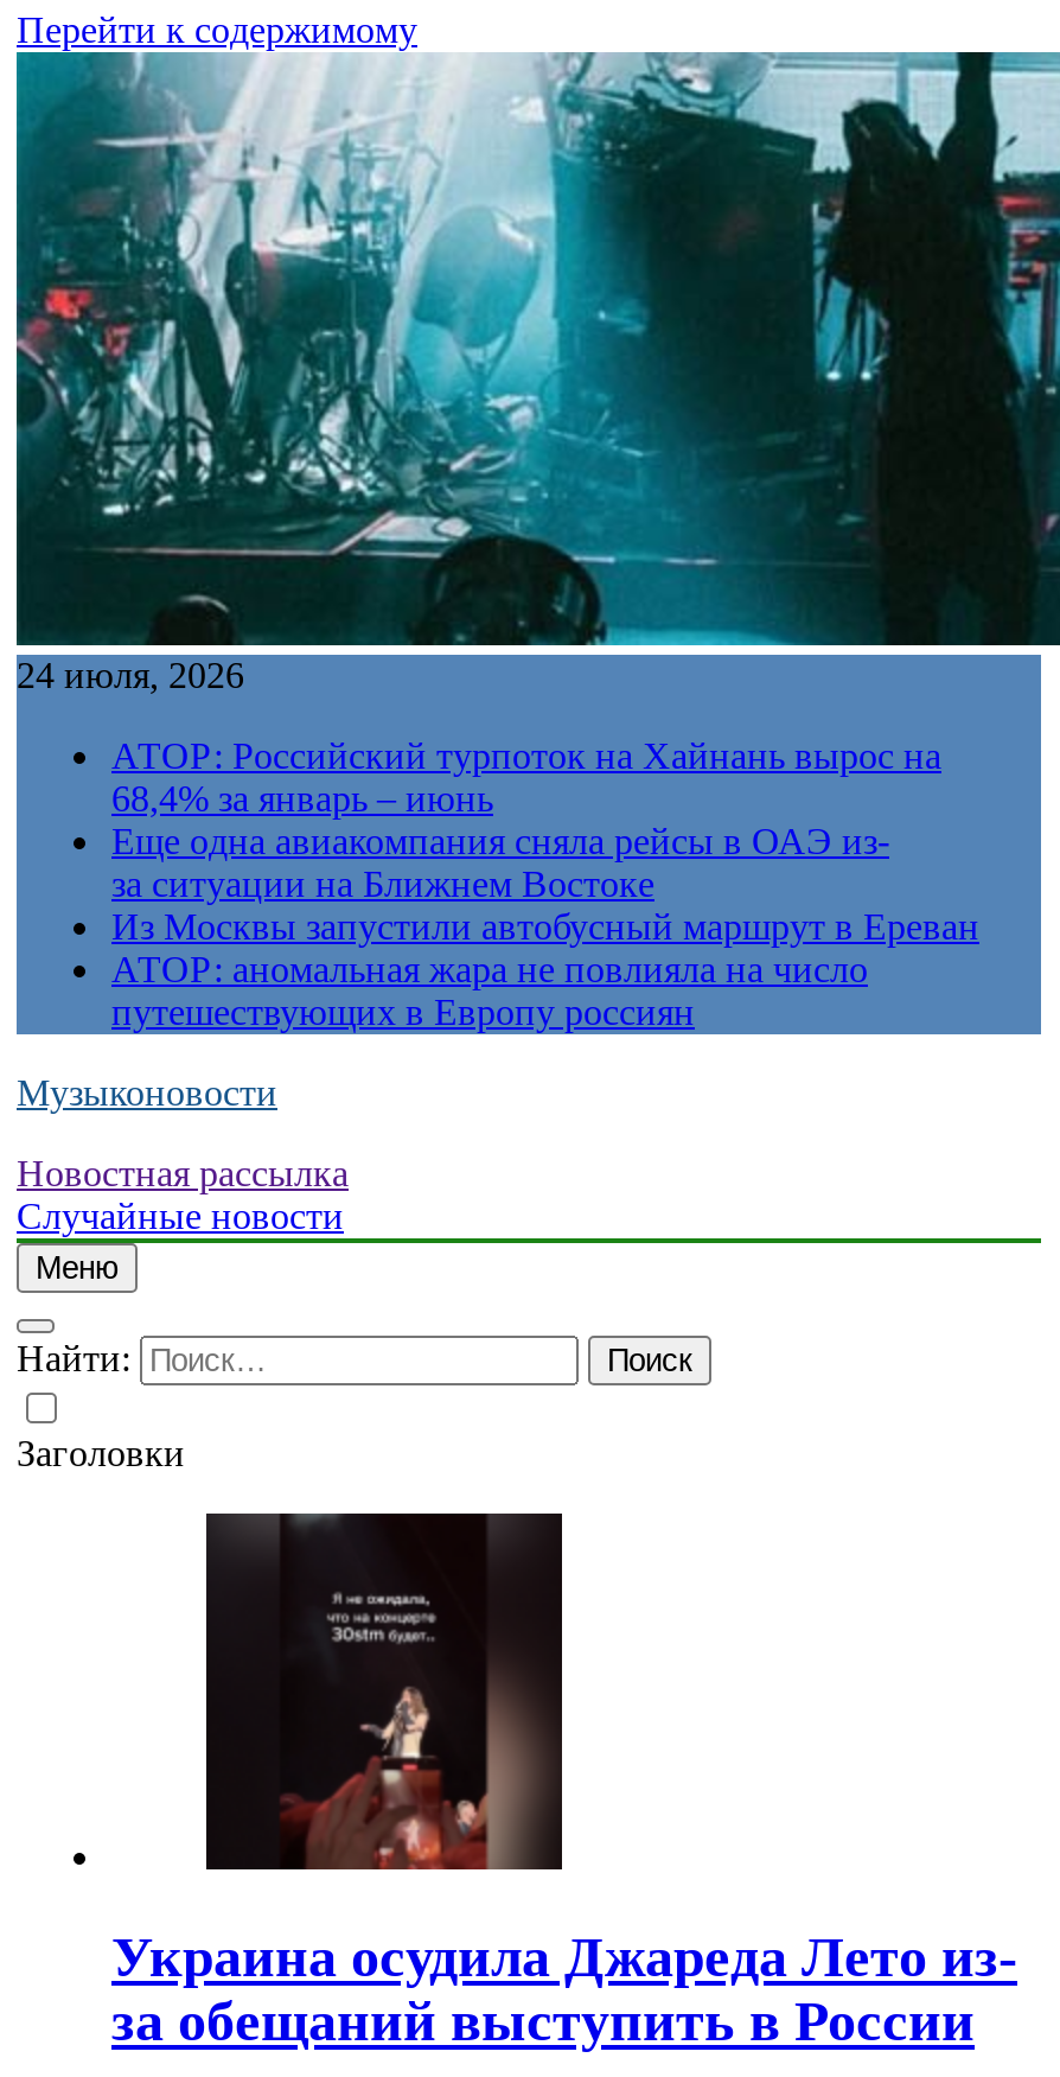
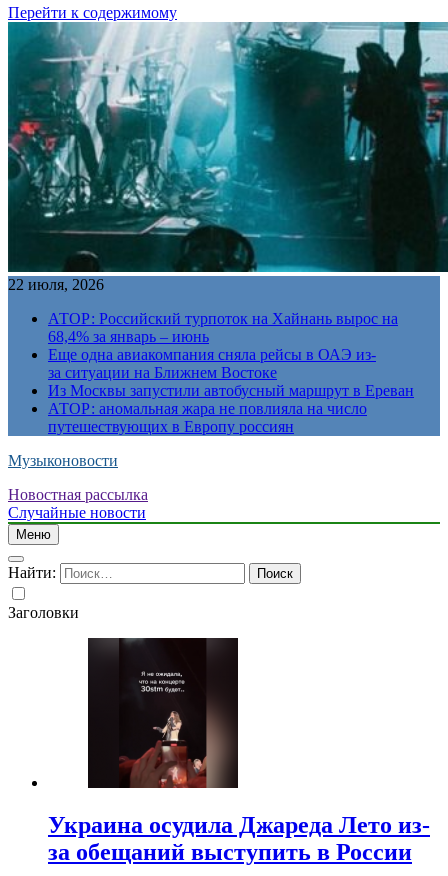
- 24 июля, 2026
+ 22 июля, 2026
